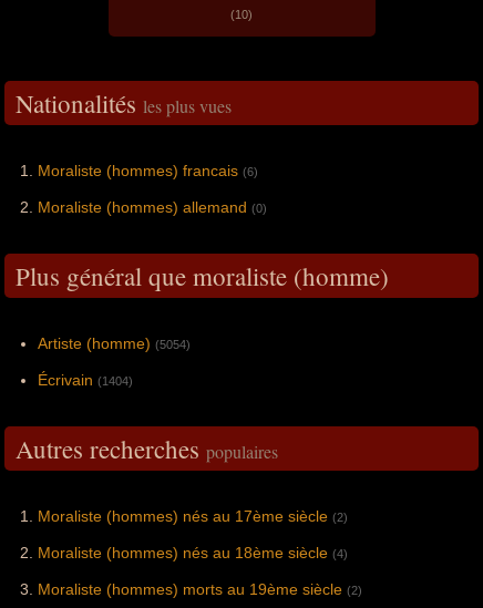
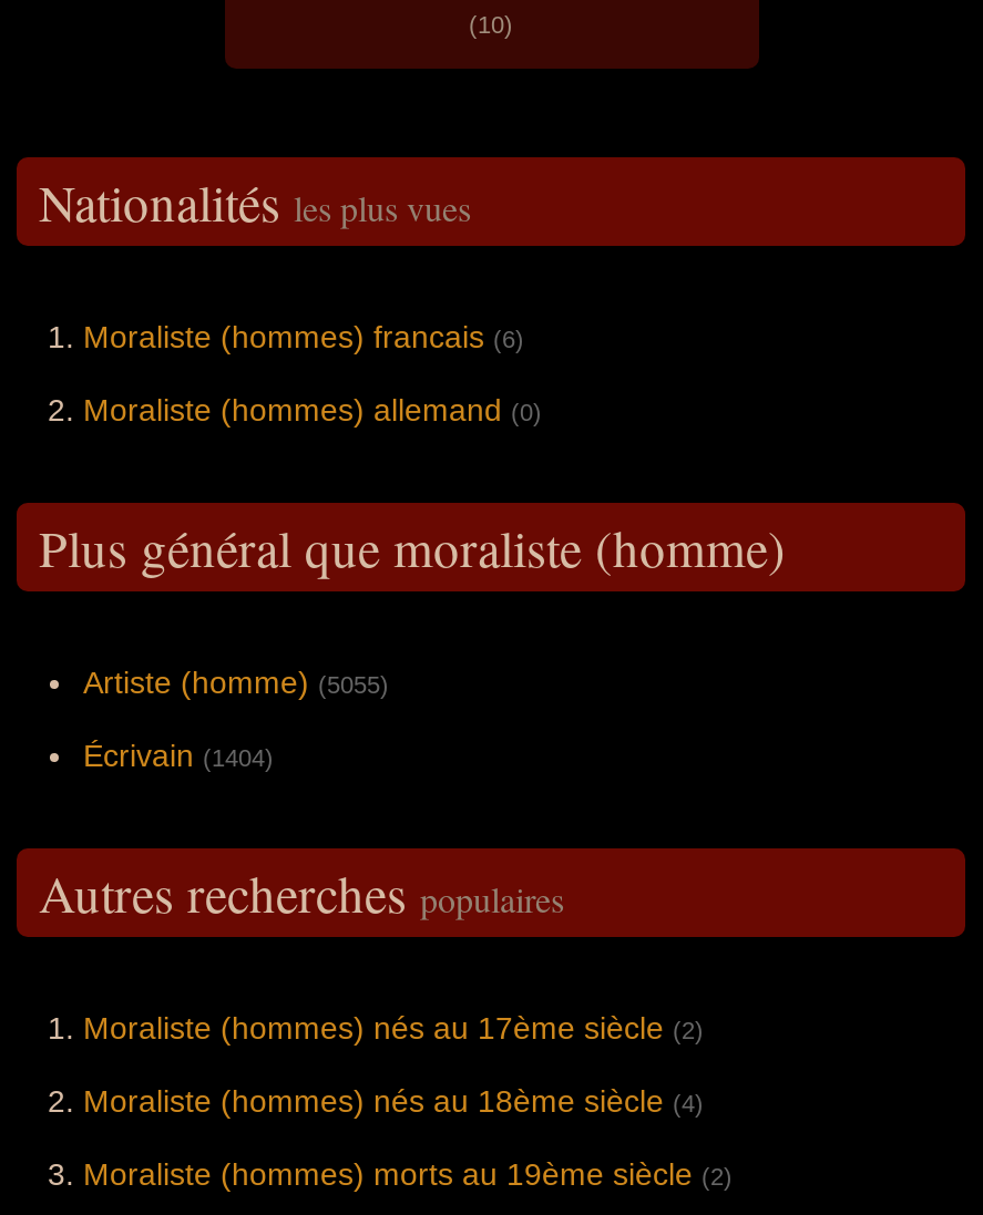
- Artiste (homme) (5054)
+ Artiste (homme) (5055)
